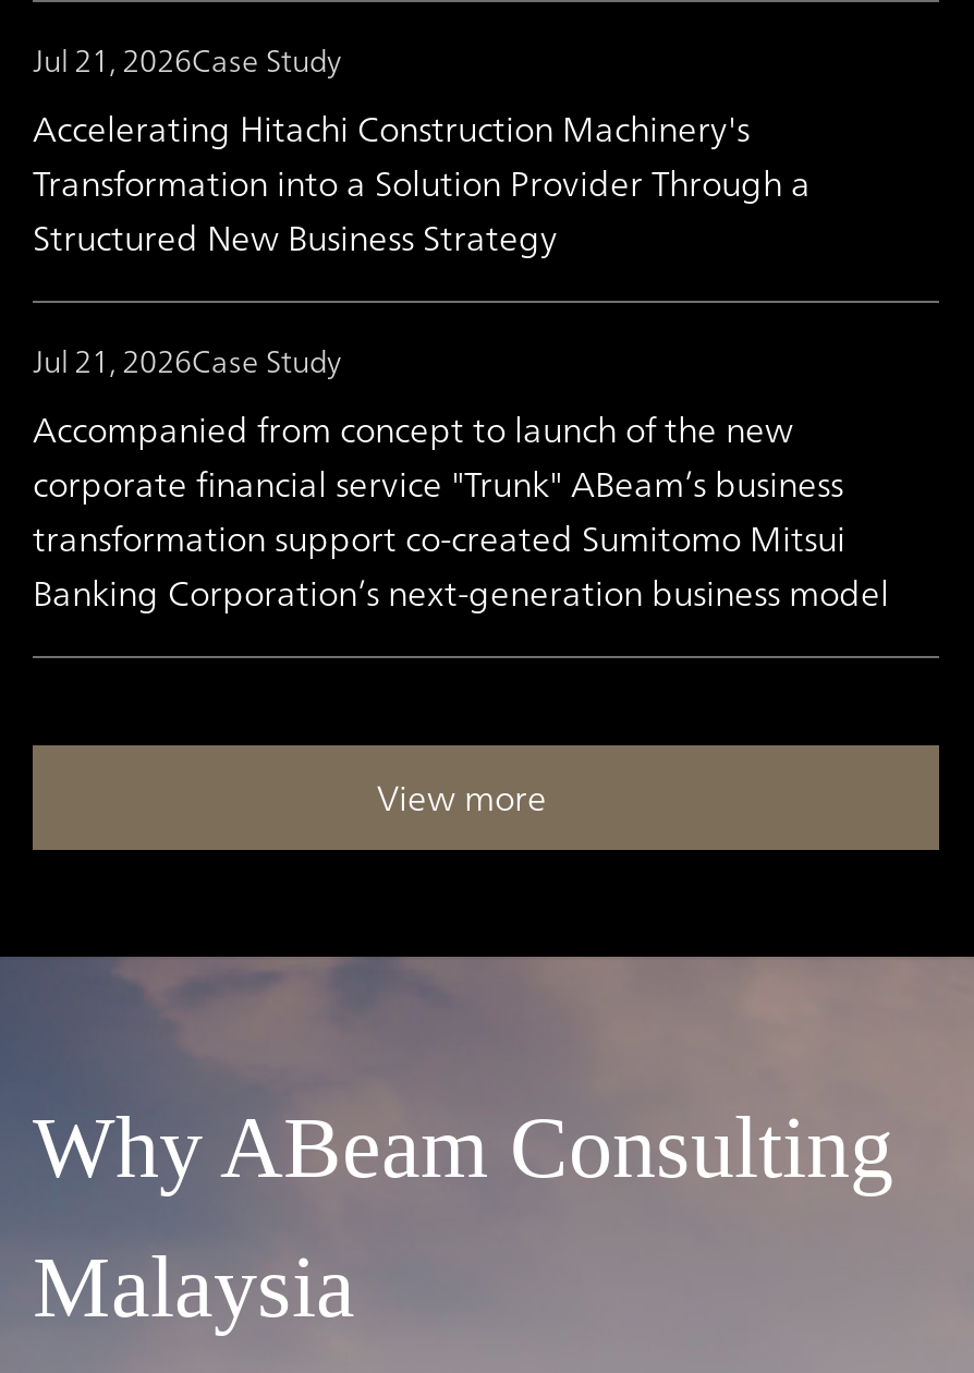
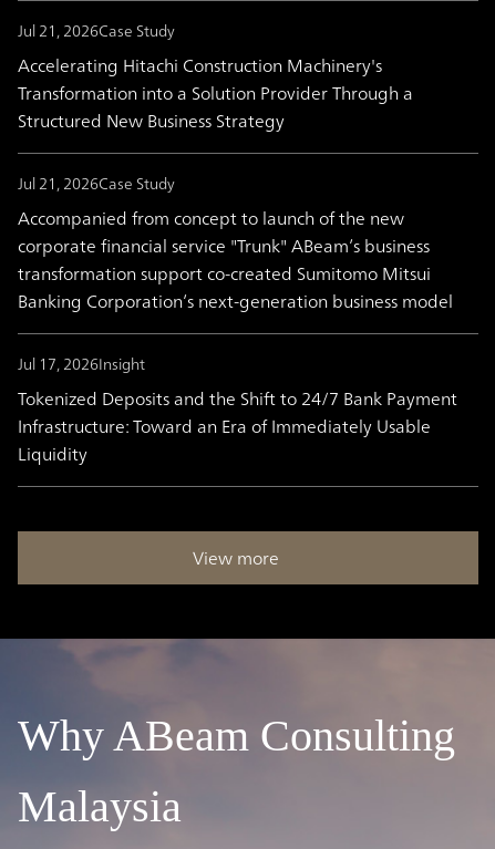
+ Jul 17, 2026Insight
+ Tokenized Deposits and the Shift to 24/7 Bank Payment
+ Infrastructure: Toward an Era of Immediately Usable
+ Liquidity
